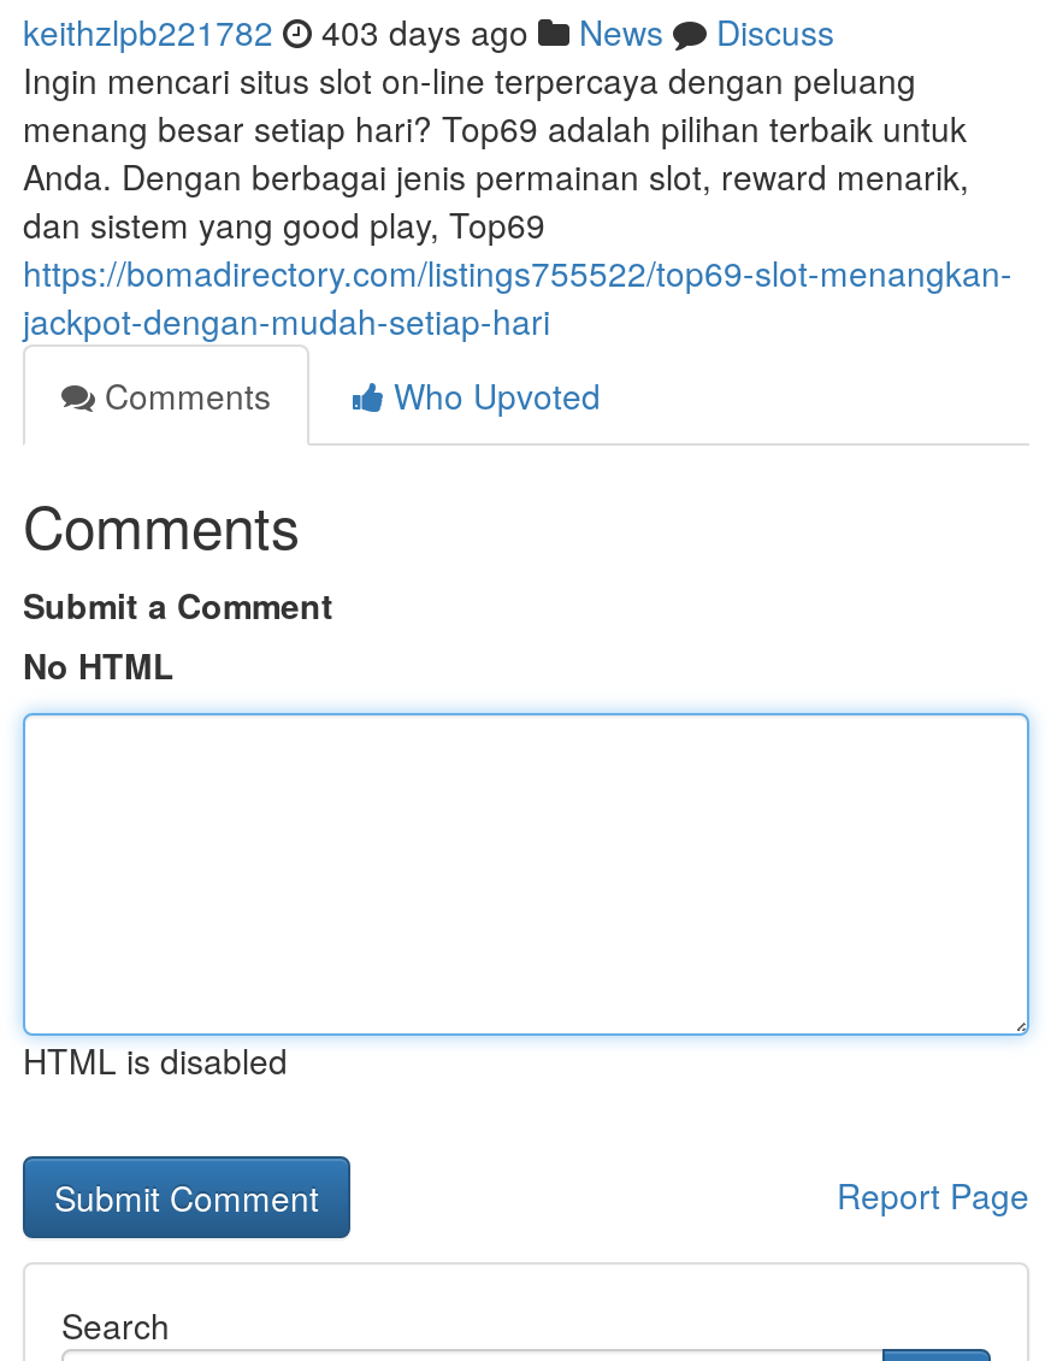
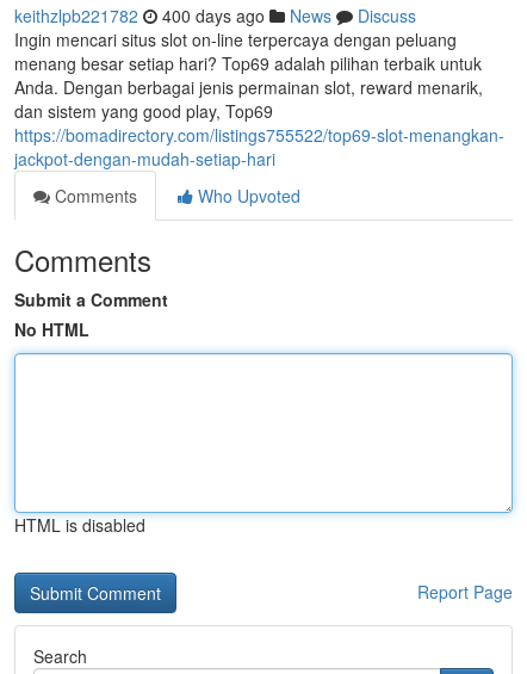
- keithzlpb221782 403 days ago News Discuss
+ keithzlpb221782 400 days ago News Discuss
